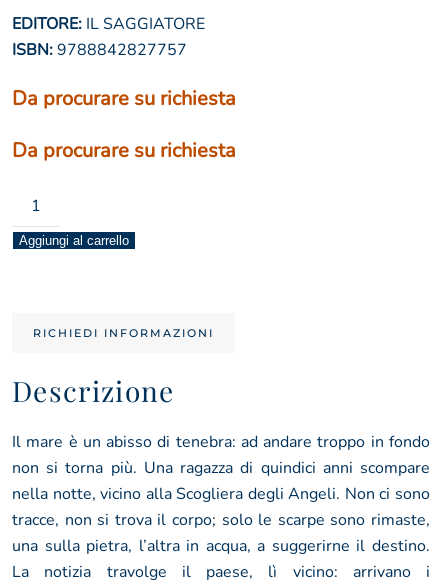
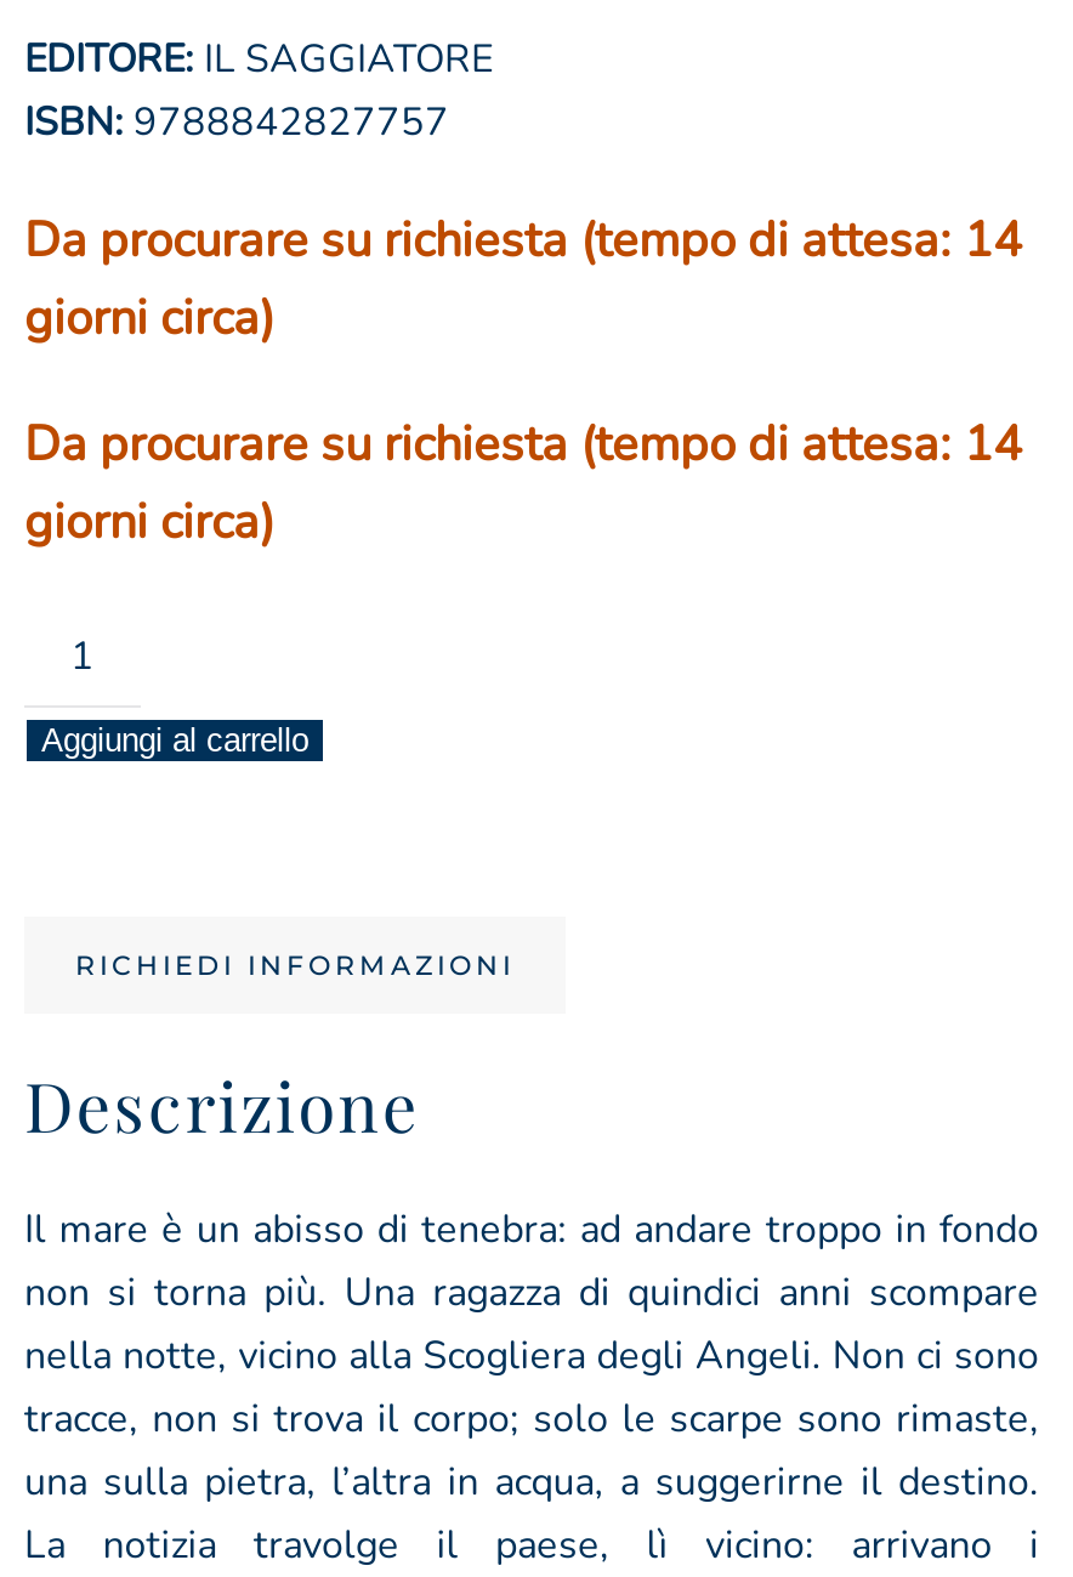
- Da procurare su richiesta
+ Da procurare su richiesta (tempo di attesa: 14
+ giorni circa)

- Da procurare su richiesta
+ Da procurare su richiesta (tempo di attesa: 14
+ giorni circa)
